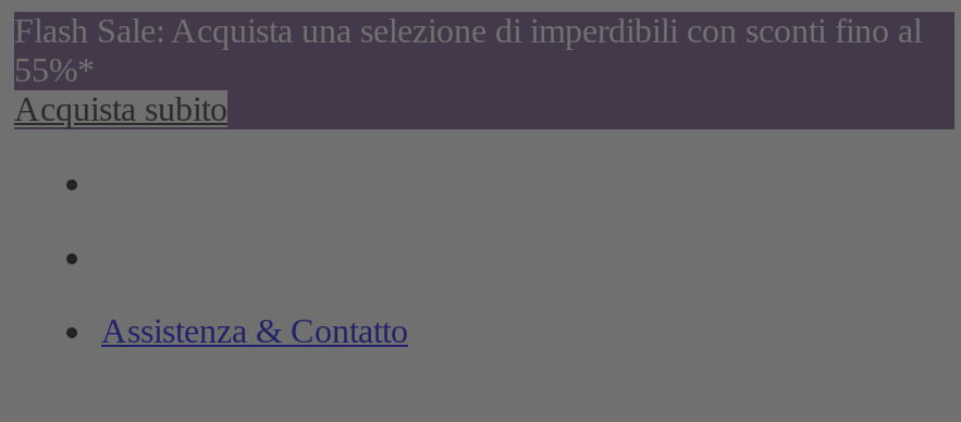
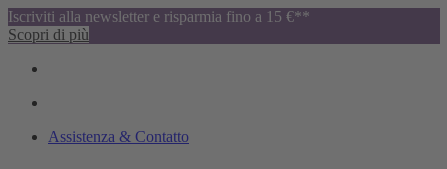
- Flash Sale: Acquista una selezione di imperdibili con sconti fino al
- 55%*
- Acquista subito
+ Iscriviti alla newsletter e risparmia fino a 15 €**
+ Scopri di più
